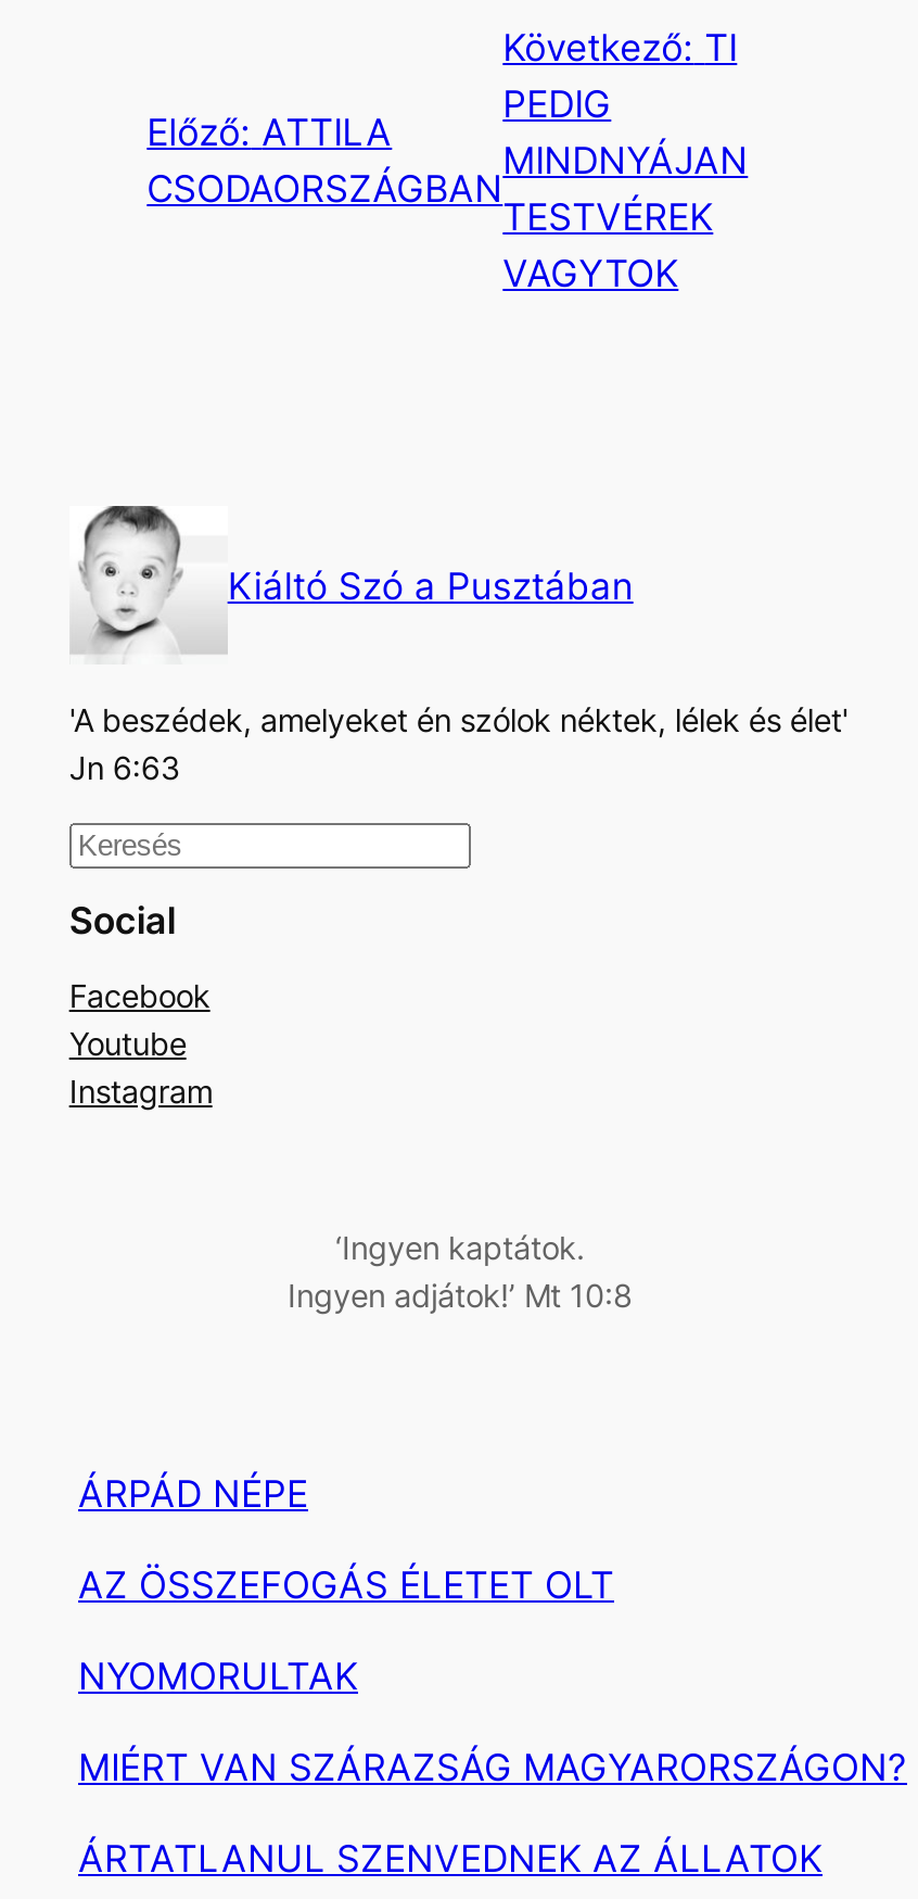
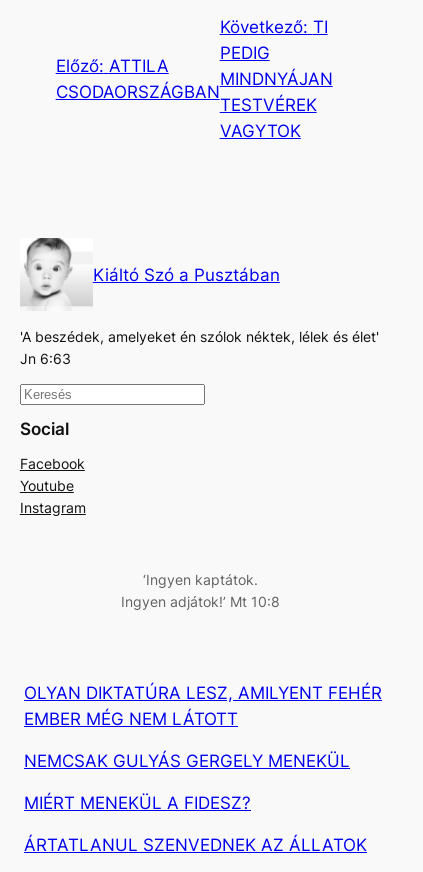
- ÁRPÁD NÉPE
- AZ ÖSSZEFOGÁS ÉLETET OLT
- NYOMORULTAK
- MIÉRT VAN SZÁRAZSÁG MAGYARORSZÁGON?
+ OLYAN DIKTATÚRA LESZ, AMILYENT FEHÉR
+ EMBER MÉG NEM LÁTOTT
+ NEMCSAK GULYÁS GERGELY MENEKÜL
+ MIÉRT MENEKÜL A FIDESZ?
